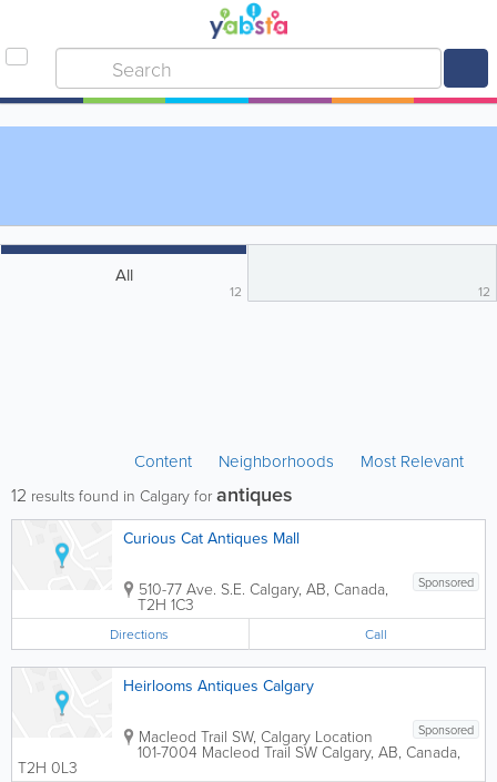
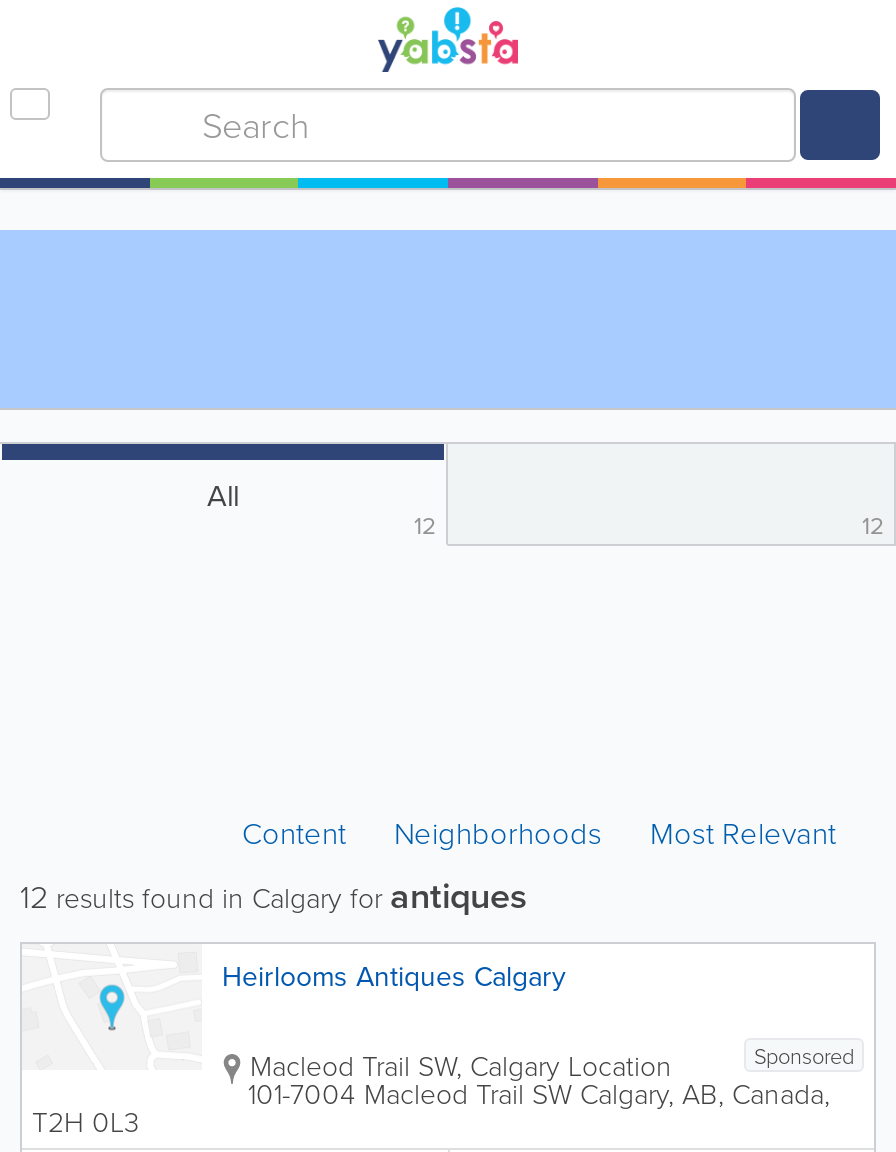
- Curious Cat Antiques Mall
- Sponsored
- 510-77 Ave. S.E. Calgary, AB, Canada,
- T2H 1C3
- Directions
- Call
